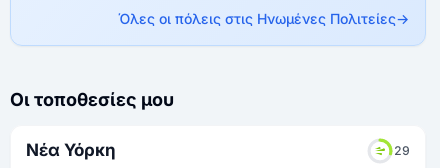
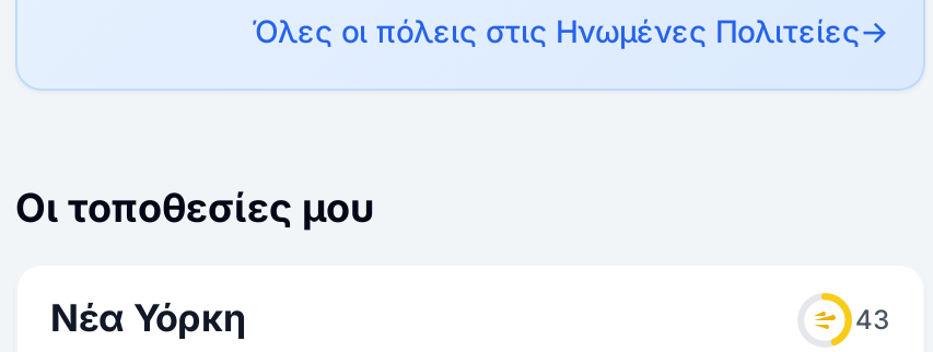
- 29
+ 43
